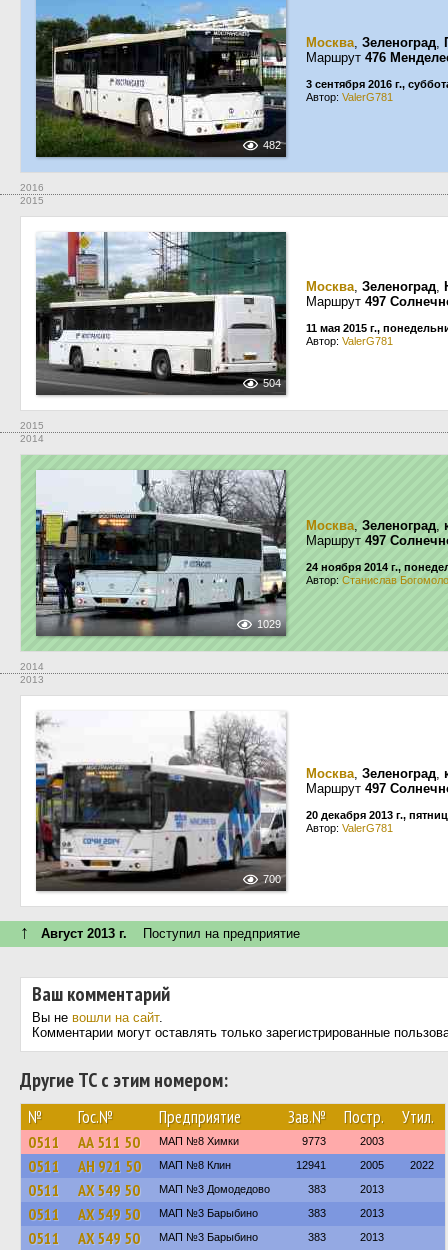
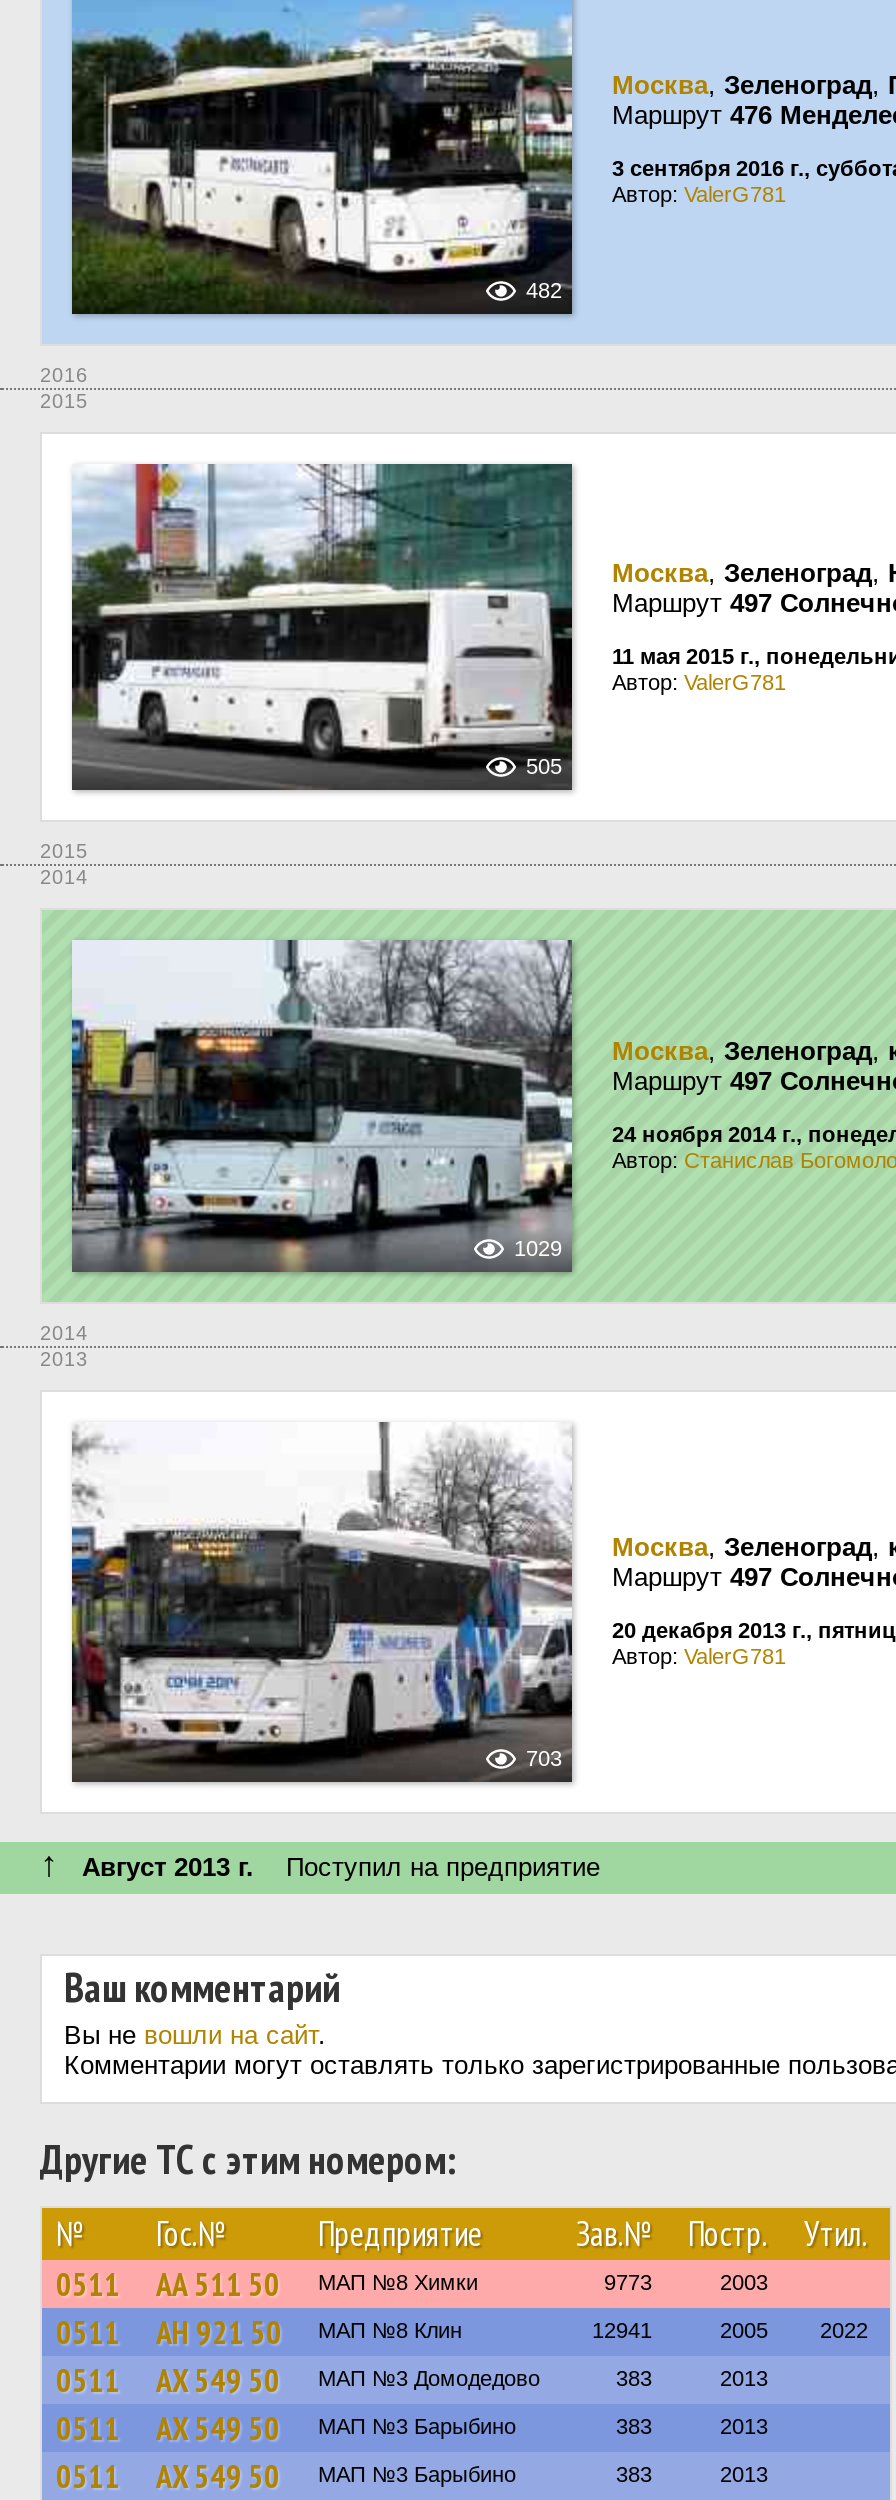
- 504
+ 505

- 700
+ 703
